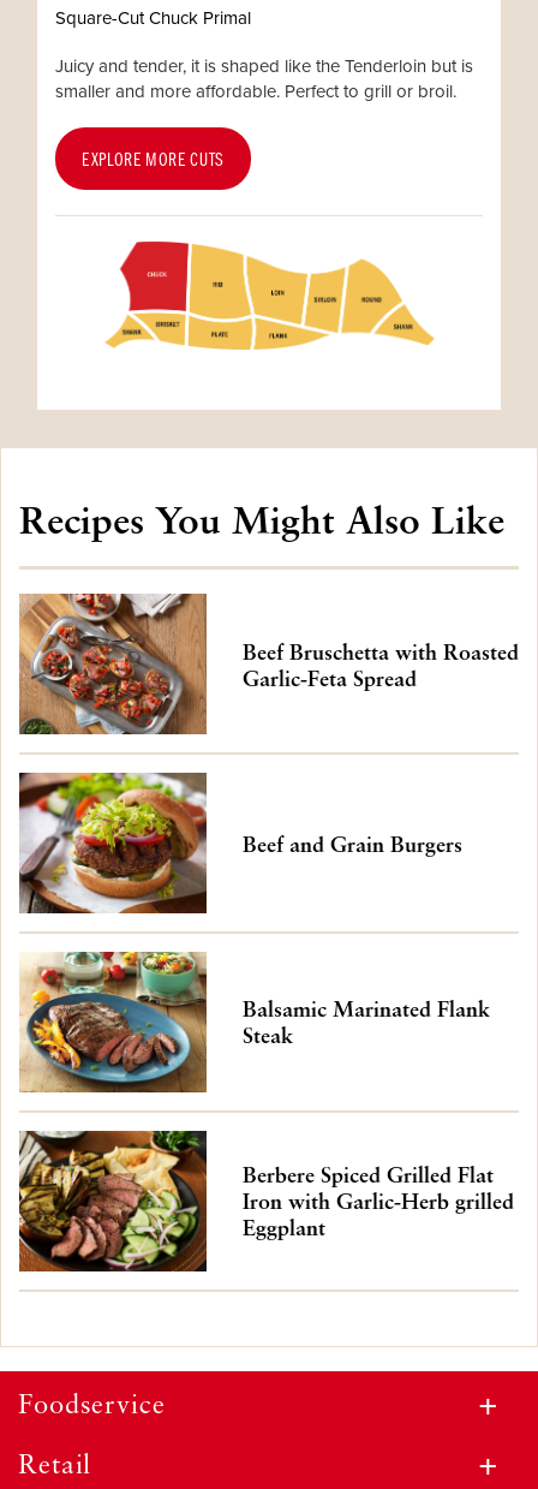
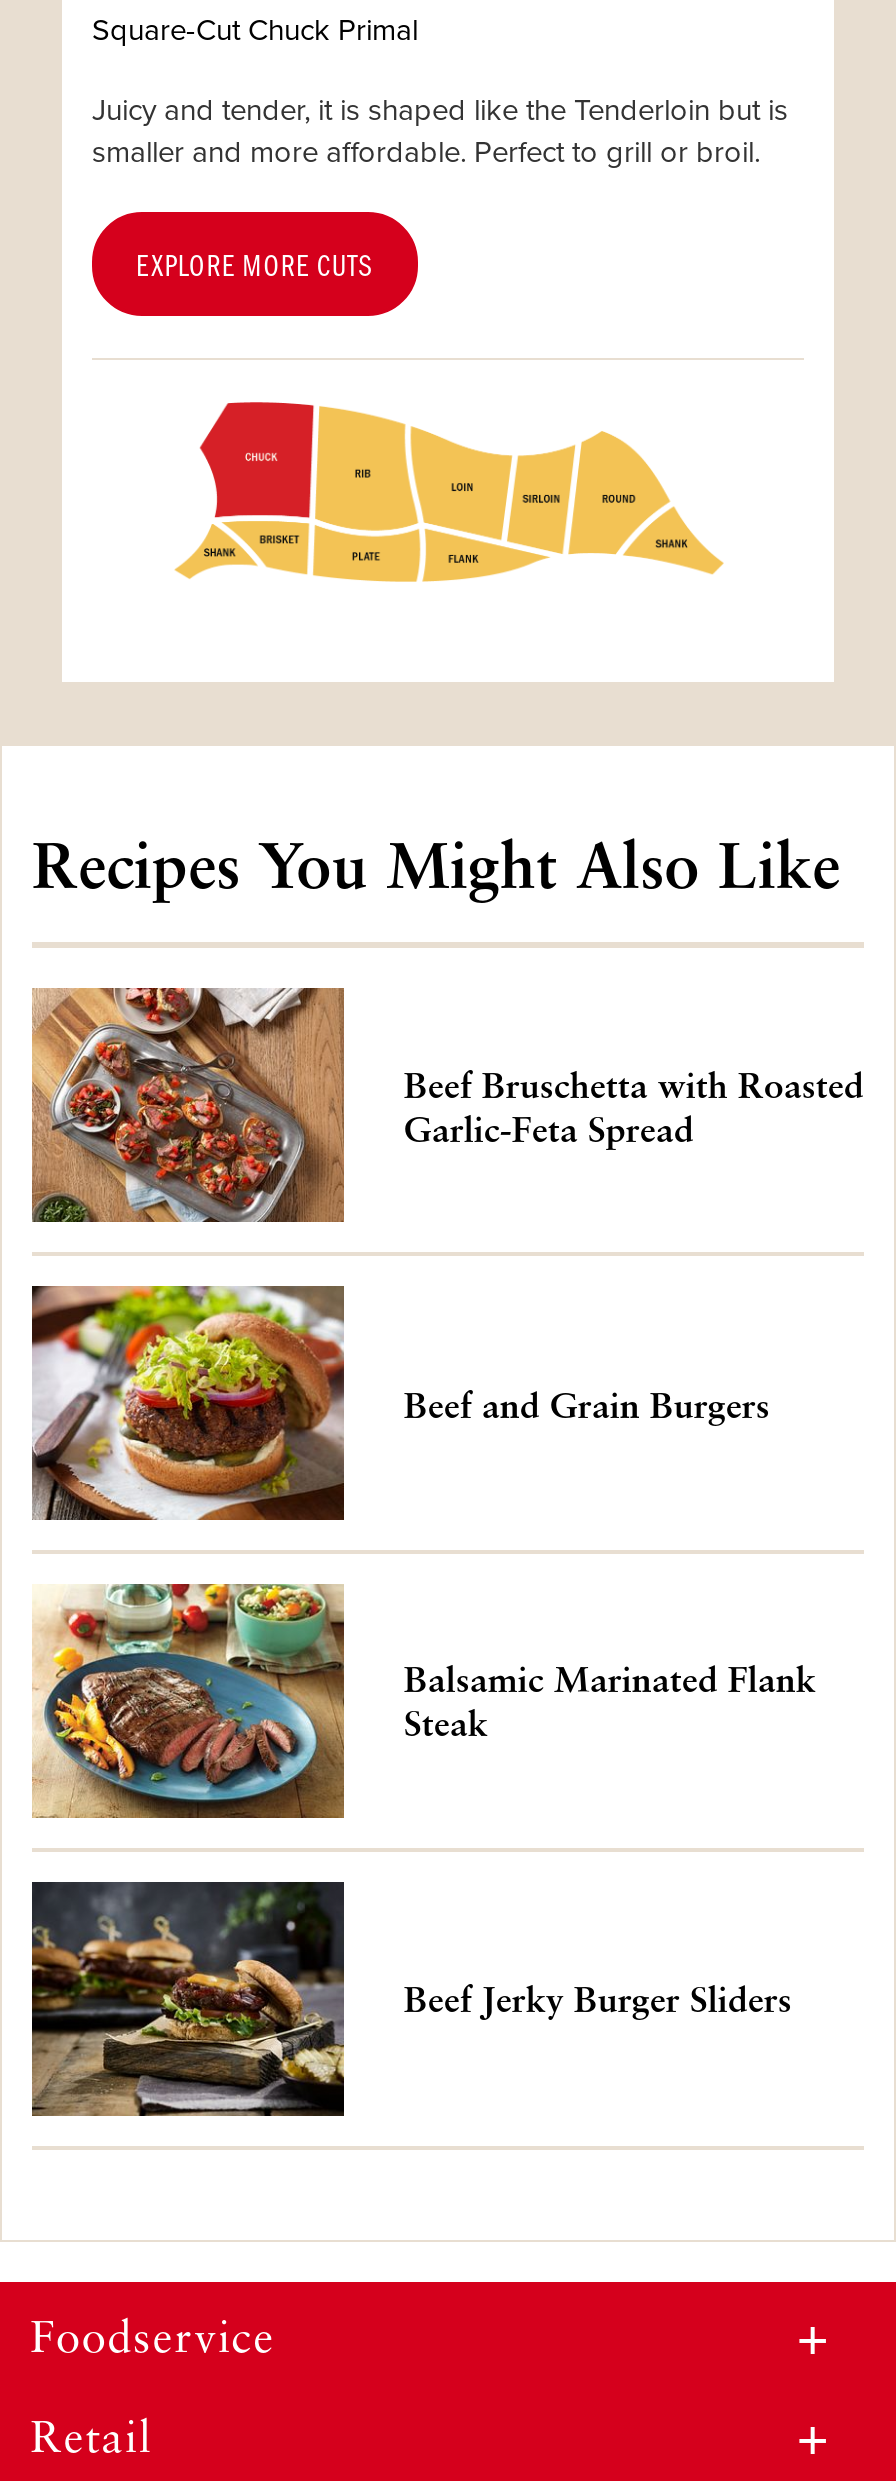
- [image]
- Berbere Spiced Grilled Flat
- Iron with Garlic-Herb grilled
- Eggplant
+ [image]
+ Beef Jerky Burger Sliders
